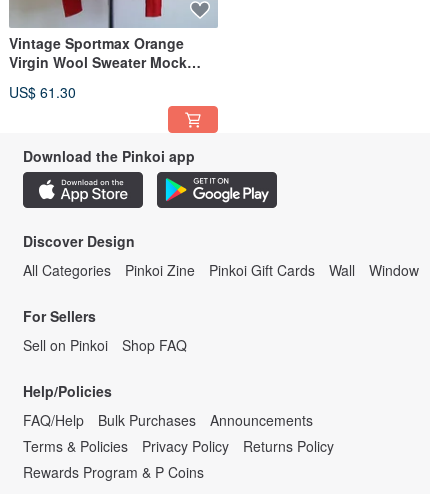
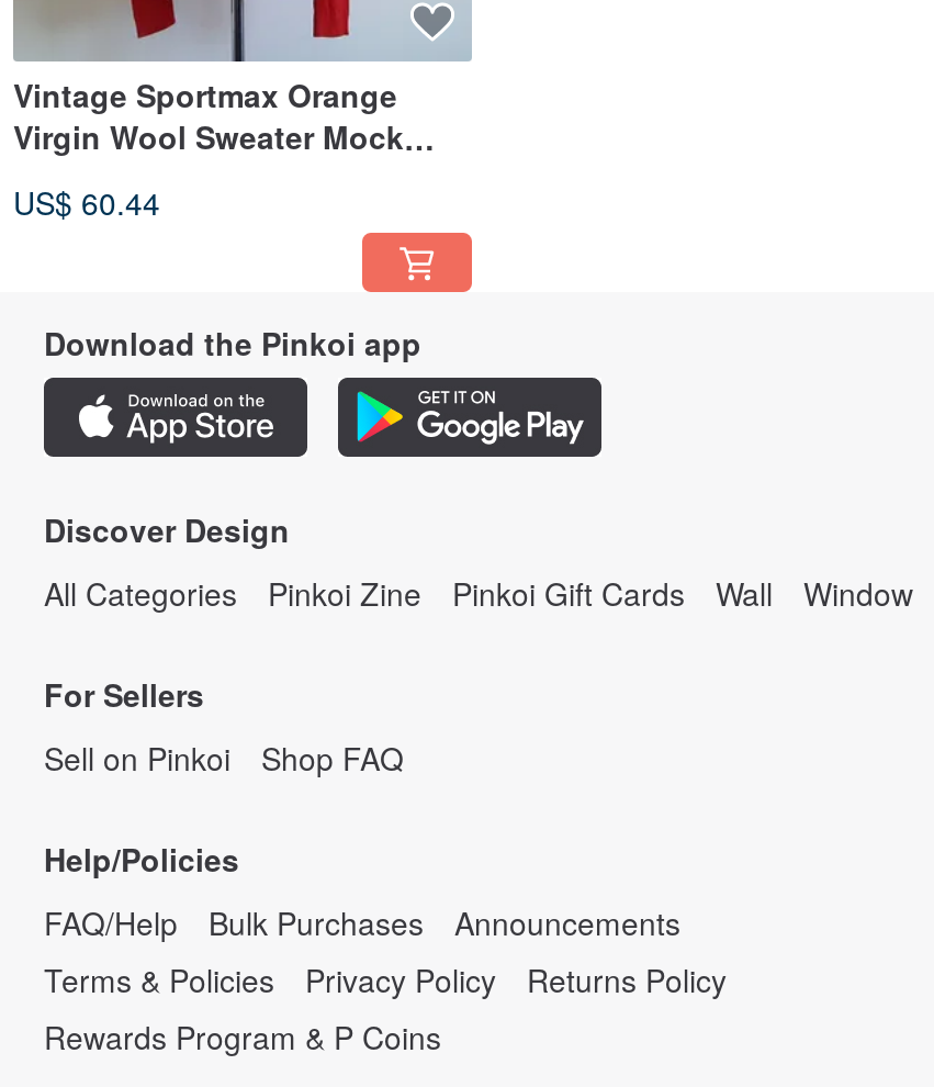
- US$ 61.30
+ US$ 60.44
